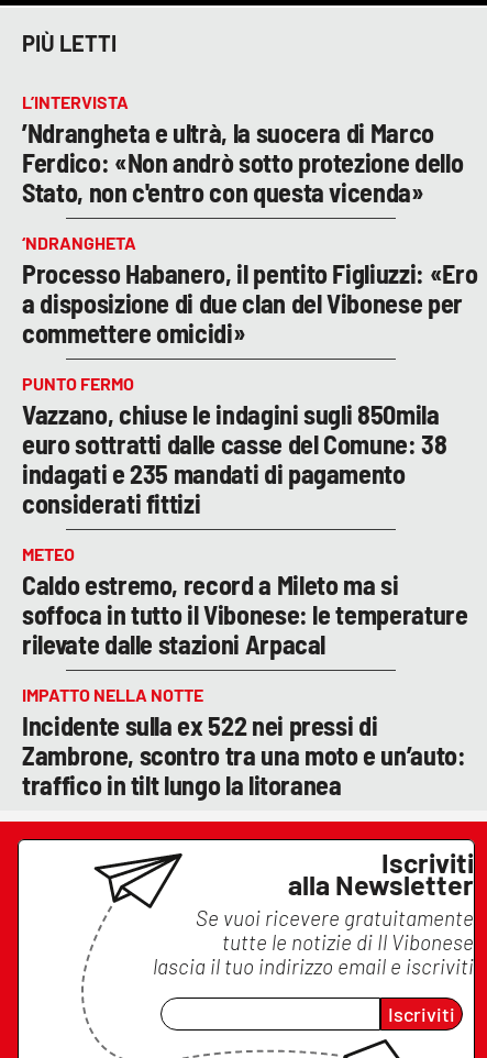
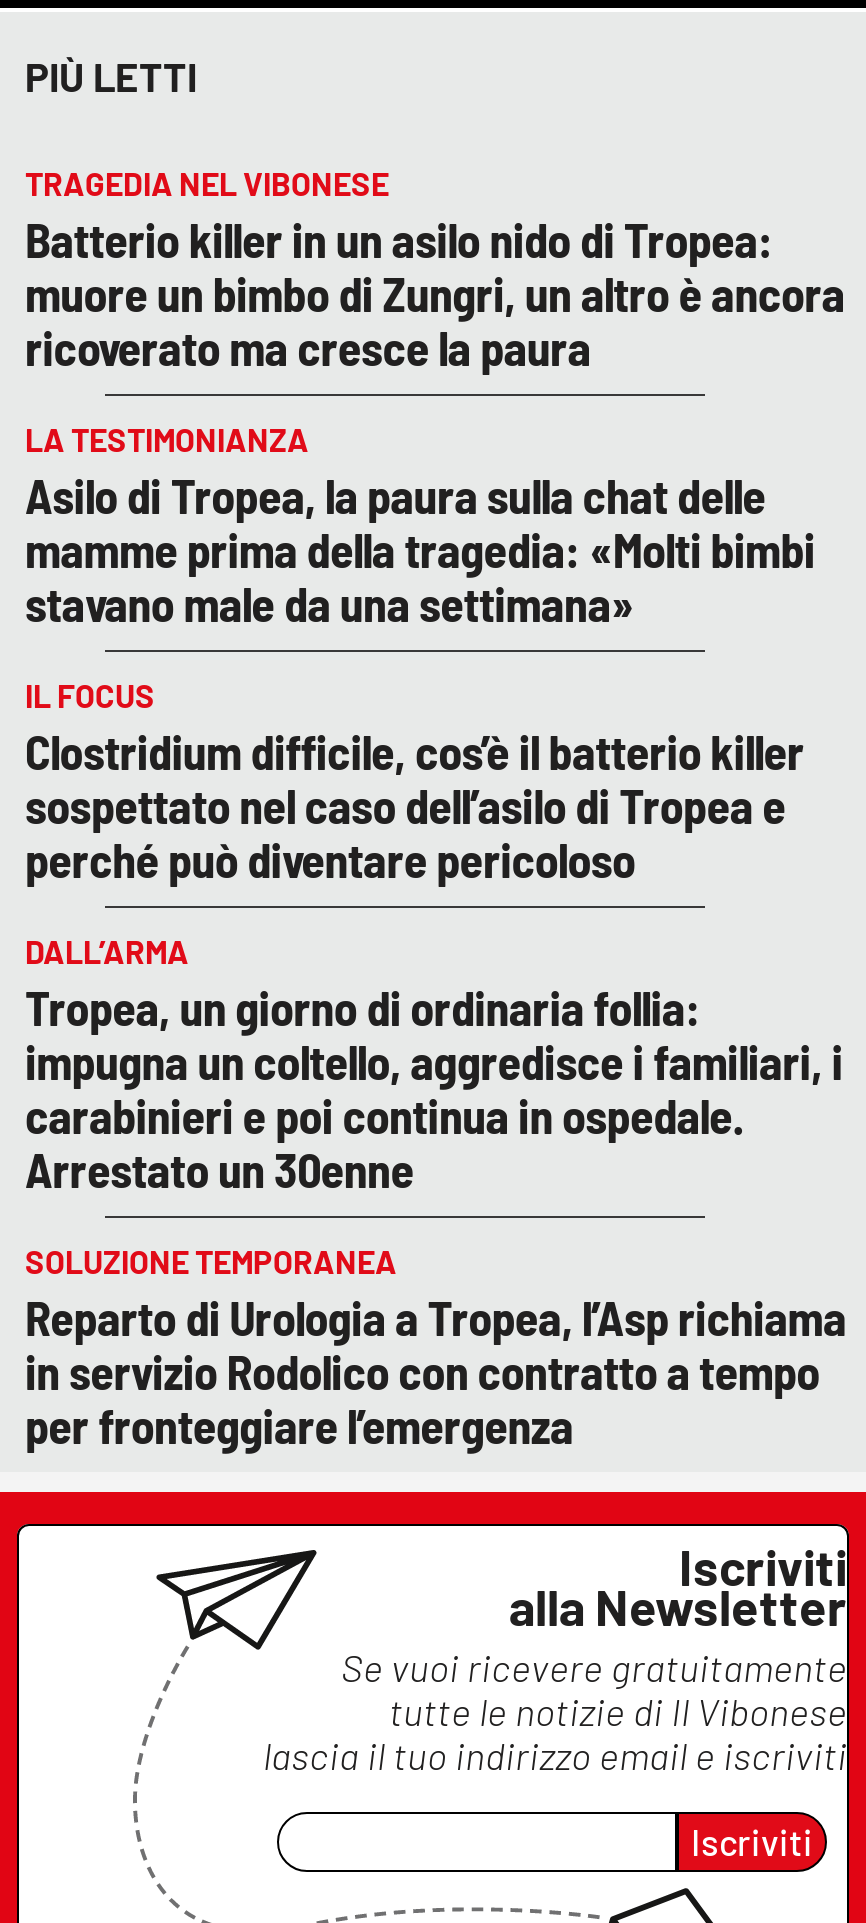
- L’INTERVISTA
- ’Ndrangheta e ultrà, la suocera di Marco
- Ferdico: «Non andrò sotto protezione dello
- Stato, non c'entro con questa vicenda»
+ TRAGEDIA NEL VIBONESE
+ Batterio killer in un asilo nido di Tropea:
+ muore un bimbo di Zungri, un altro è ancora
+ ricoverato ma cresce la paura

- ‘NDRANGHETA
- Processo Habanero, il pentito Figliuzzi: «Ero
- a disposizione di due clan del Vibonese per
- commettere omicidi»
+ LA TESTIMONIANZA
+ Asilo di Tropea, la paura sulla chat delle
+ mamme prima della tragedia: «Molti bimbi
+ stavano male da una settimana»

- PUNTO FERMO
- Vazzano, chiuse le indagini sugli 850mila
- euro sottratti dalle casse del Comune: 38
- indagati e 235 mandati di pagamento
- considerati fittizi
+ IL FOCUS
+ Clostridium difficile, cos’è il batterio killer
+ sospettato nel caso dell’asilo di Tropea e
+ perché può diventare pericoloso

- METEO
- Caldo estremo, record a Mileto ma si
- soffoca in tutto il Vibonese: le temperature
- rilevate dalle stazioni Arpacal
+ DALL’ARMA
+ Tropea, un giorno di ordinaria follia:
+ impugna un coltello, aggredisce i familiari, i
+ carabinieri e poi continua in ospedale.
+ Arrestato un 30enne

- IMPATTO NELLA NOTTE
- Incidente sulla ex 522 nei pressi di
- Zambrone, scontro tra una moto e un’auto:
- traffico in tilt lungo la litoranea
+ SOLUZIONE TEMPORANEA
+ Reparto di Urologia a Tropea, l’Asp richiama
+ in servizio Rodolico con contratto a tempo
+ per fronteggiare l’emergenza
